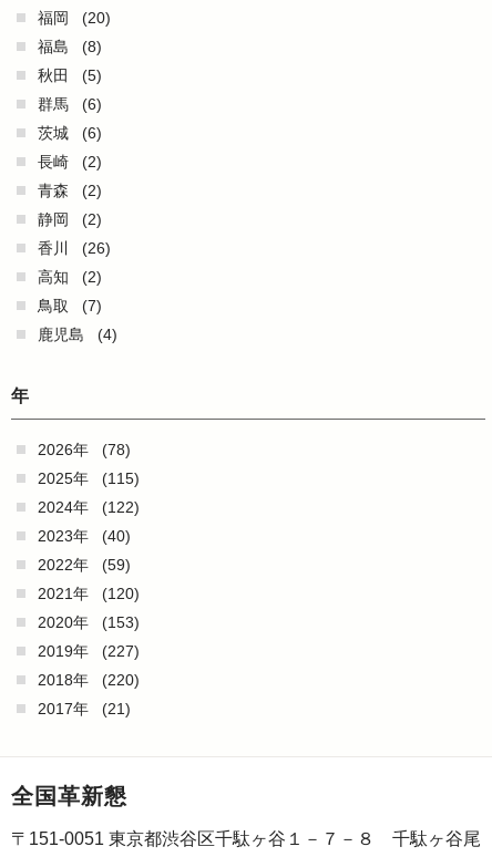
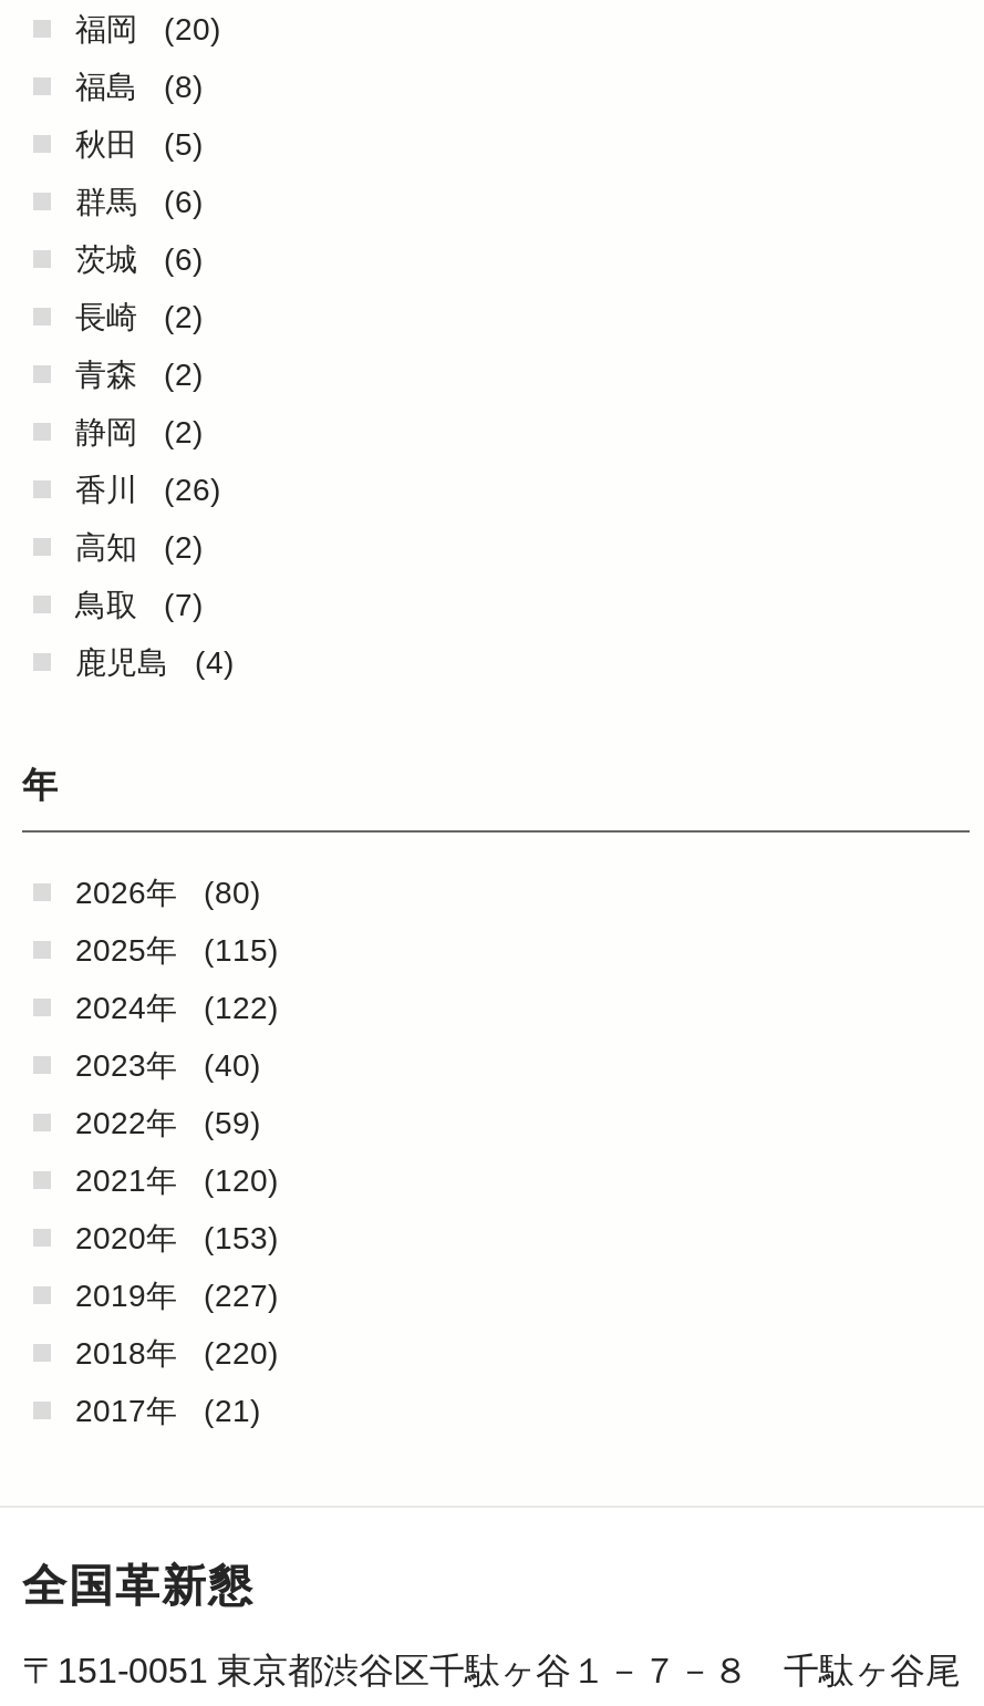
- 2026年 (78)
+ 2026年 (80)
